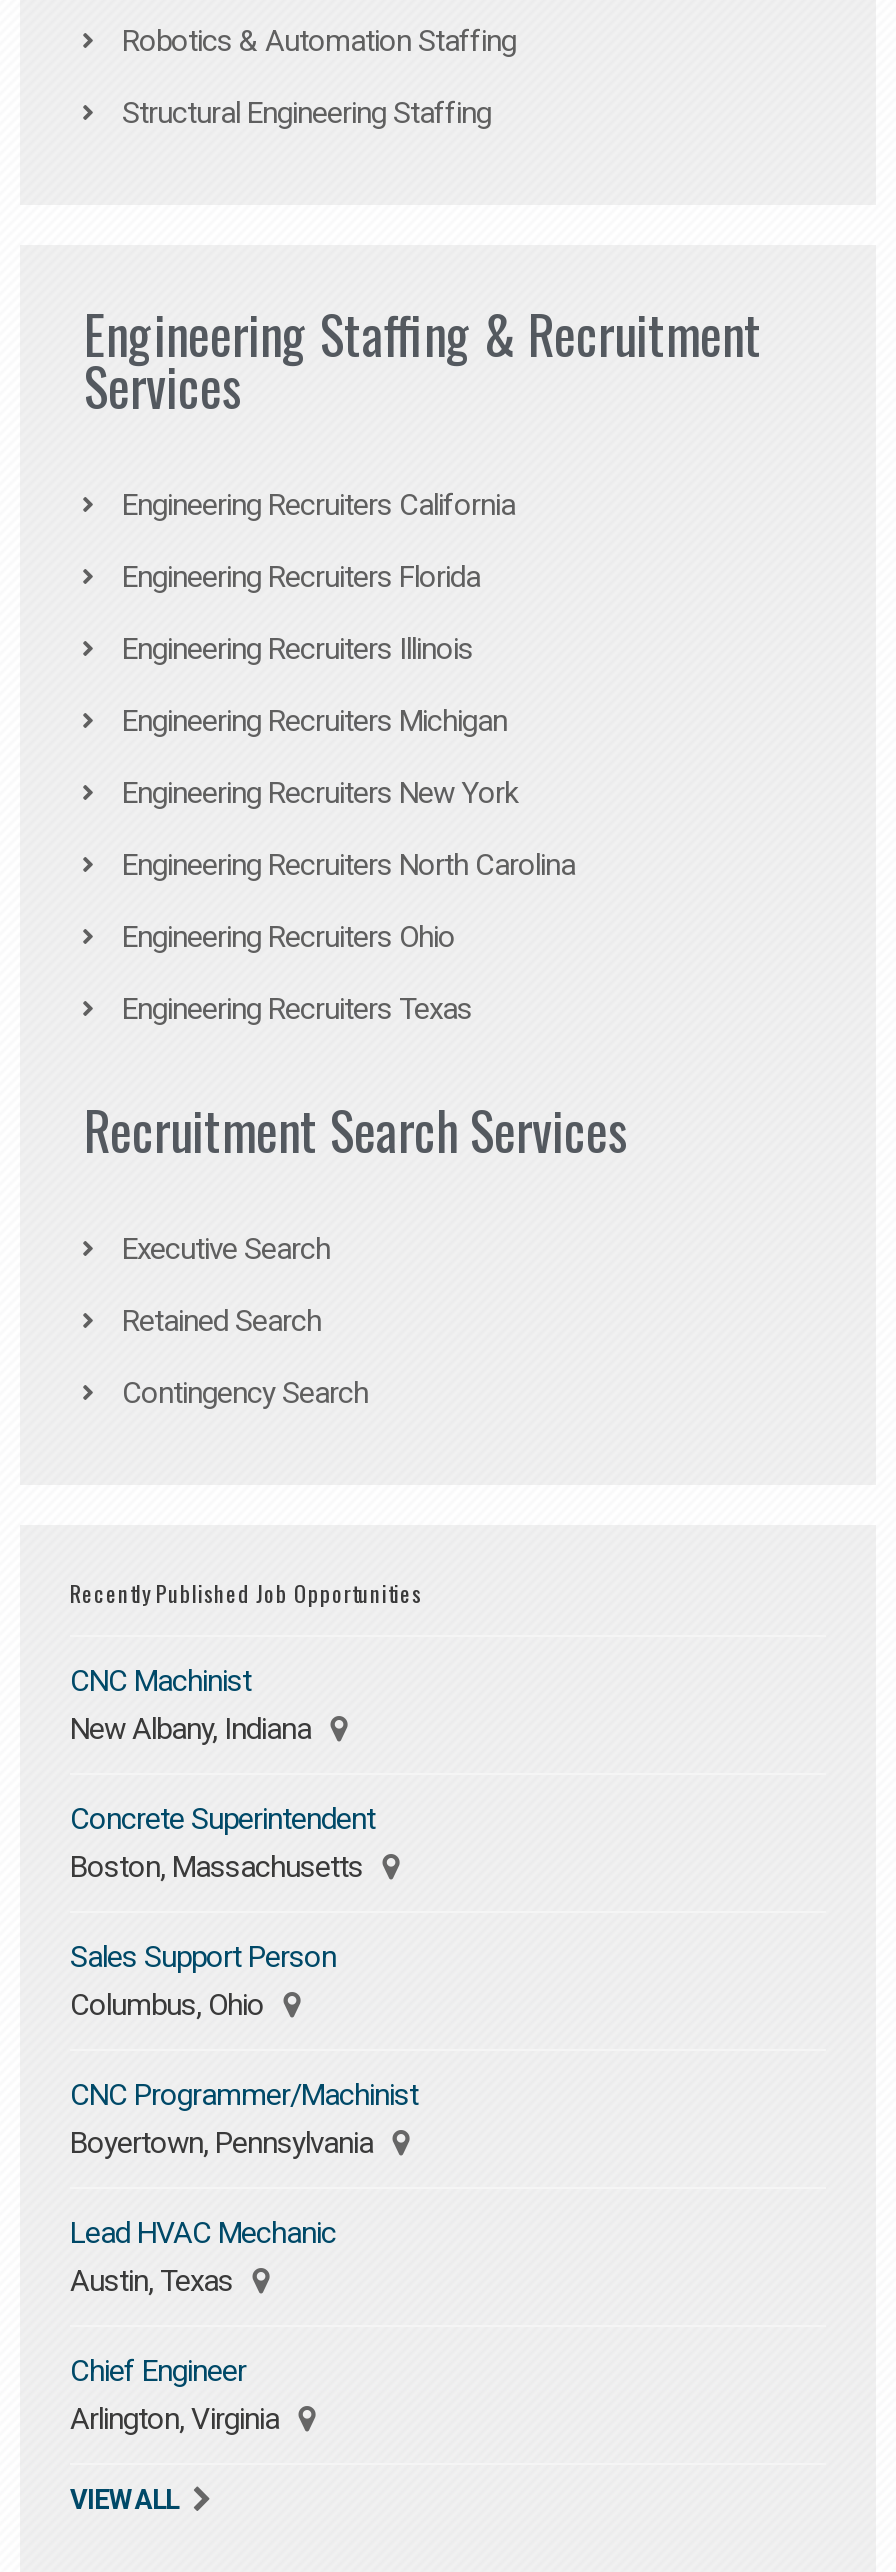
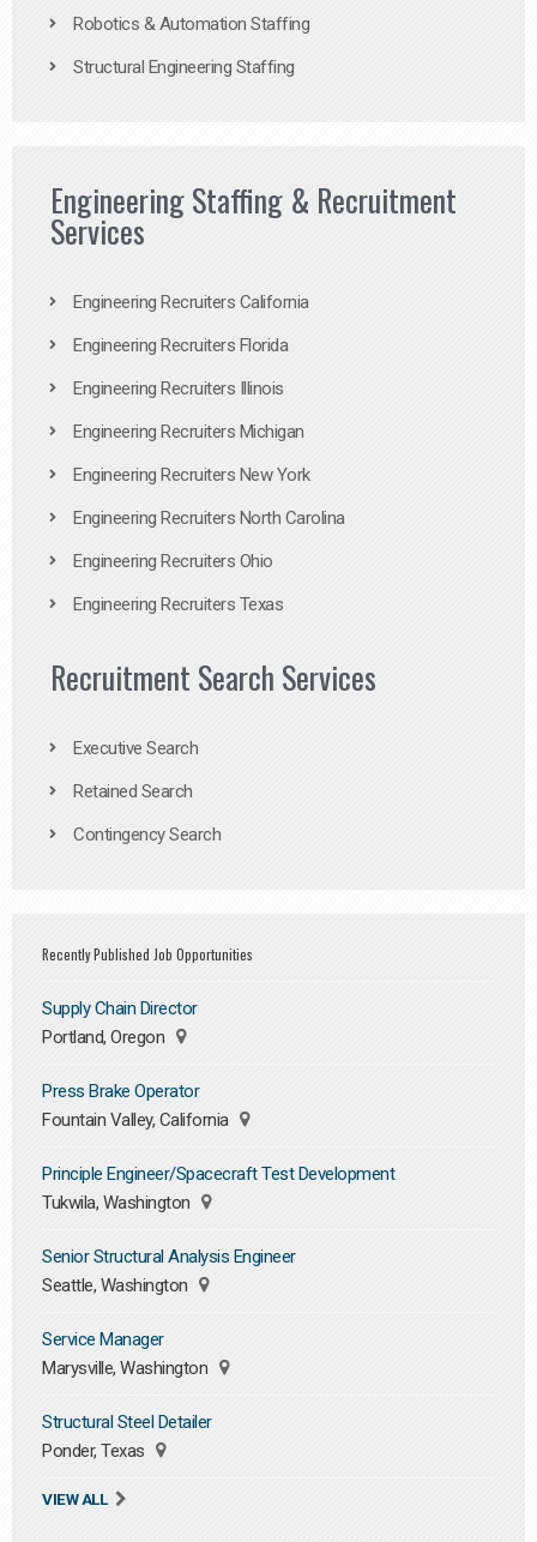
- CNC Machinist
- New Albany, Indiana
+ Supply Chain Director
+ Portland, Oregon

- Concrete Superintendent
- Boston, Massachusetts
+ Press Brake Operator
+ Fountain Valley, California

- Sales Support Person
- Columbus, Ohio
+ Principle Engineer/Spacecraft Test Development
+ Tukwila, Washington

- CNC Programmer/Machinist
- Boyertown, Pennsylvania
+ Senior Structural Analysis Engineer
+ Seattle, Washington

- Lead HVAC Mechanic
- Austin, Texas
+ Service Manager
+ Marysville, Washington

- Chief Engineer
- Arlington, Virginia
+ Structural Steel Detailer
+ Ponder, Texas
